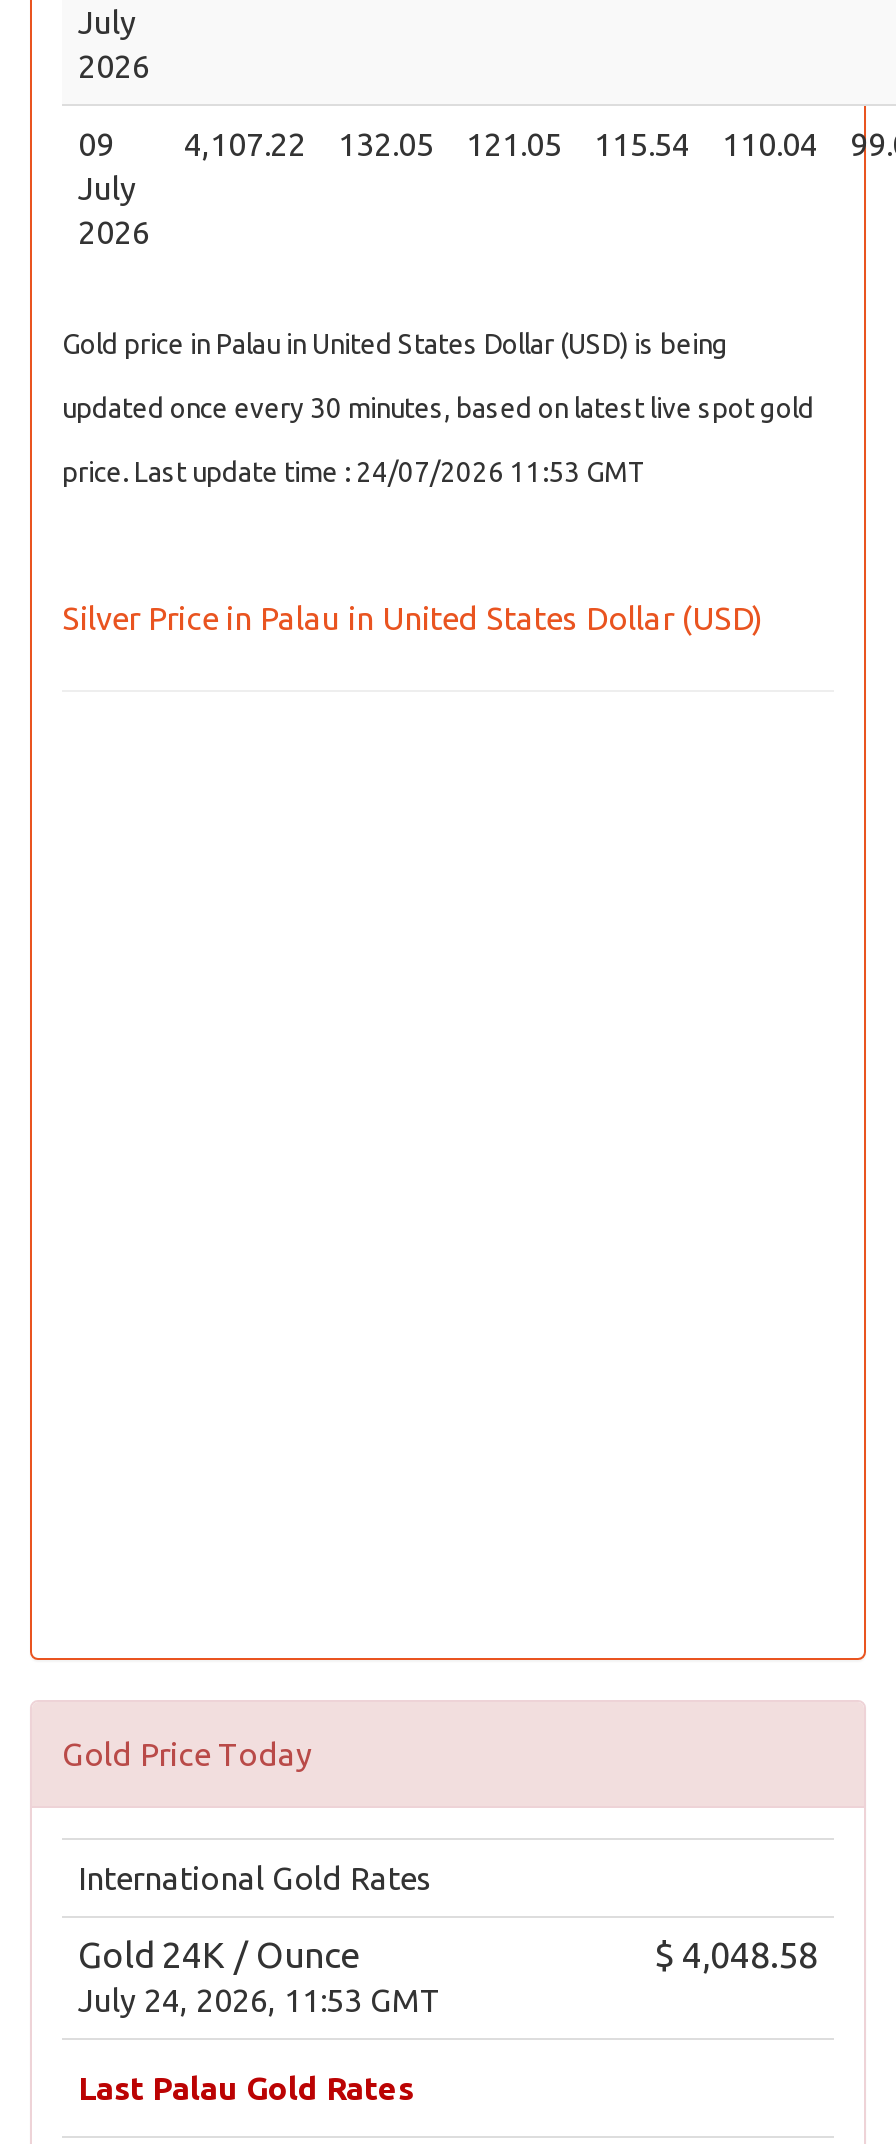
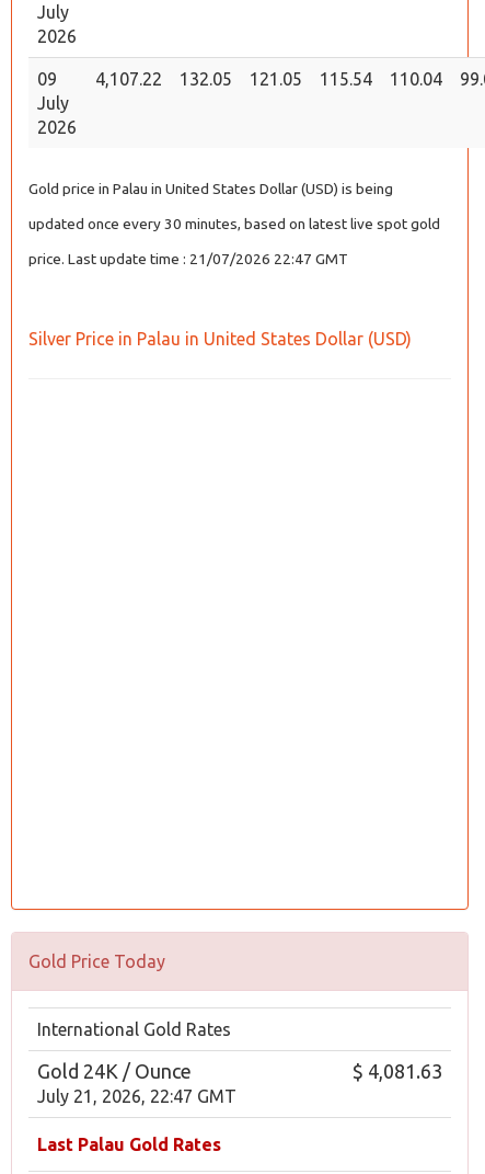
- price. Last update time : 24/07/2026 11:53 GMT
+ price. Last update time : 21/07/2026 22:47 GMT

- $ 4,048.58
+ $ 4,081.63

- July 24, 2026, 11:53 GMT
+ July 21, 2026, 22:47 GMT
